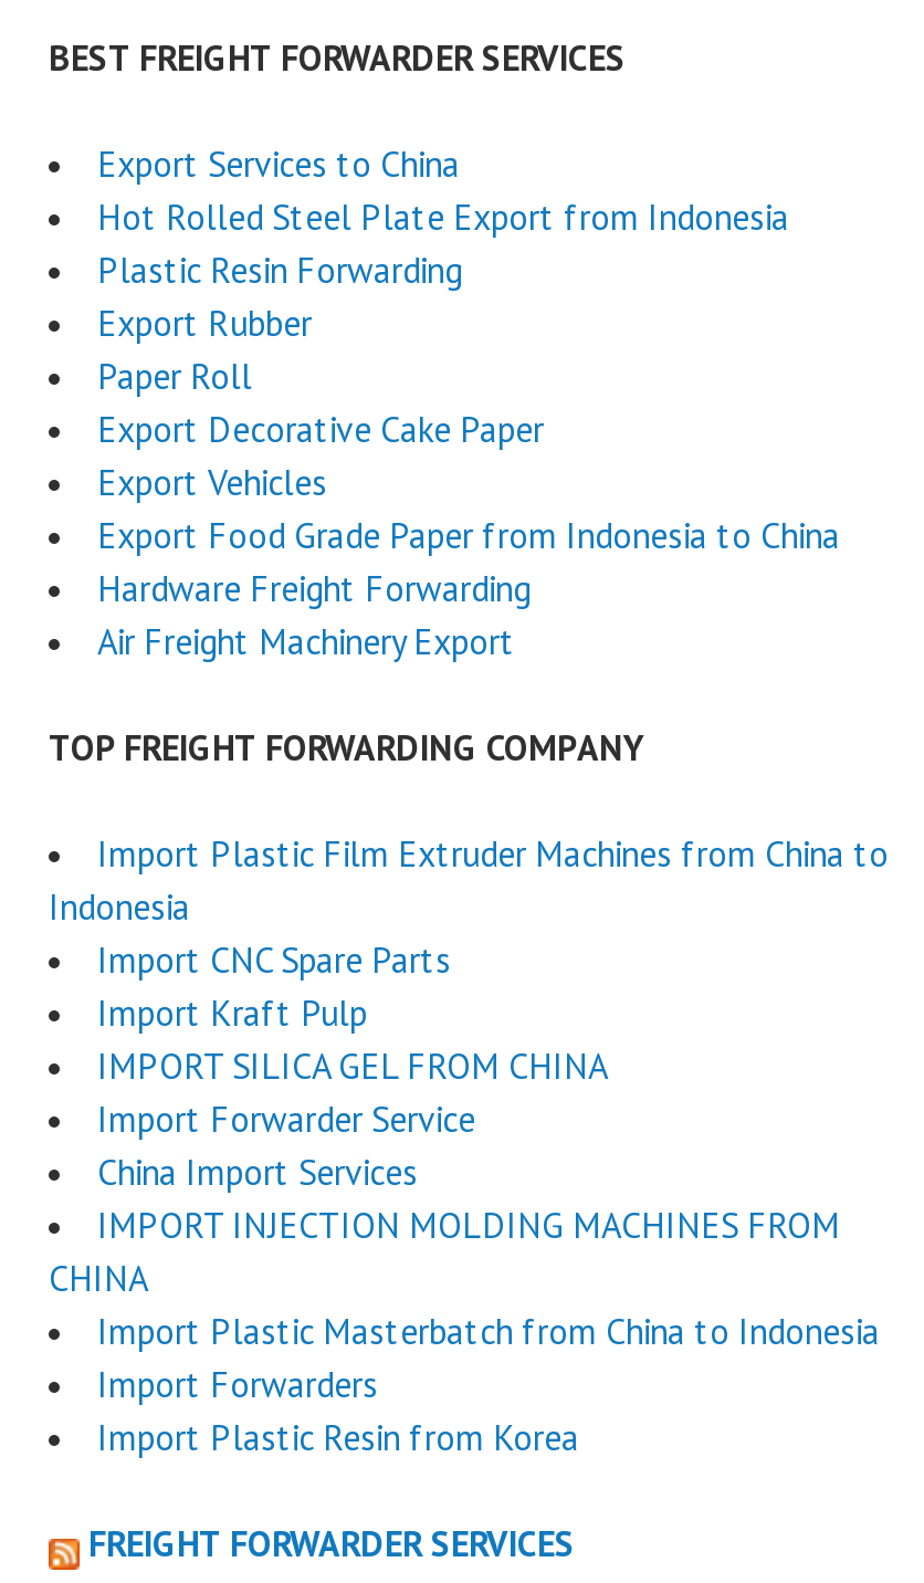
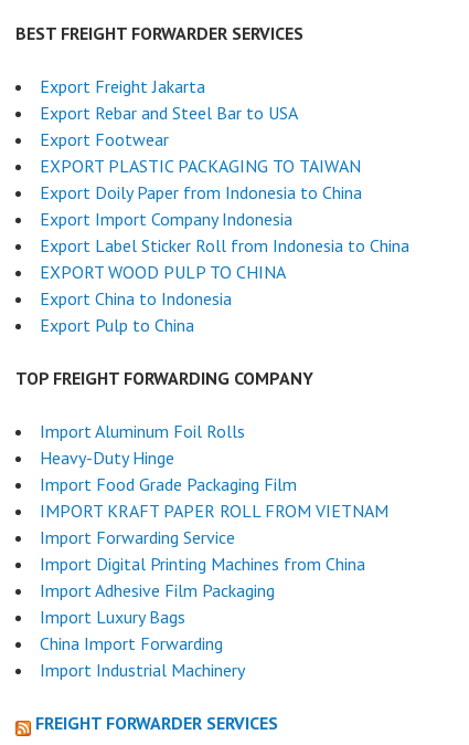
- Export Services to China
- Hot Rolled Steel Plate Export from Indonesia
- Plastic Resin Forwarding
- Export Rubber
- Paper Roll
- Export Decorative Cake Paper
- Export Vehicles
- Export Food Grade Paper from Indonesia to China
- Hardware Freight Forwarding
- Air Freight Machinery Export
+ Export Freight Jakarta
+ Export Rebar and Steel Bar to USA
+ Export Footwear
+ EXPORT PLASTIC PACKAGING TO TAIWAN
+ Export Doily Paper from Indonesia to China
+ Export Import Company Indonesia
+ Export Label Sticker Roll from Indonesia to China
+ EXPORT WOOD PULP TO CHINA
+ Export China to Indonesia
+ Export Pulp to China

- Import Plastic Film Extruder Machines from China to
- Indonesia
- Import CNC Spare Parts
- Import Kraft Pulp
- IMPORT SILICA GEL FROM CHINA
- Import Forwarder Service
- China Import Services
- IMPORT INJECTION MOLDING MACHINES FROM
- CHINA
- Import Plastic Masterbatch from China to Indonesia
- Import Forwarders
- Import Plastic Resin from Korea
+ Import Aluminum Foil Rolls
+ Heavy-Duty Hinge
+ Import Food Grade Packaging Film
+ IMPORT KRAFT PAPER ROLL FROM VIETNAM
+ Import Forwarding Service
+ Import Digital Printing Machines from China
+ Import Adhesive Film Packaging
+ Import Luxury Bags
+ China Import Forwarding
+ Import Industrial Machinery
